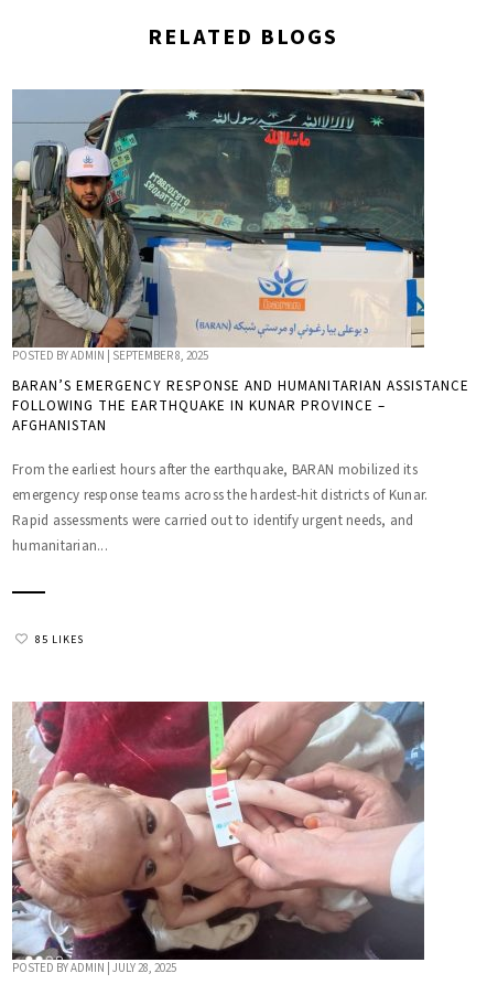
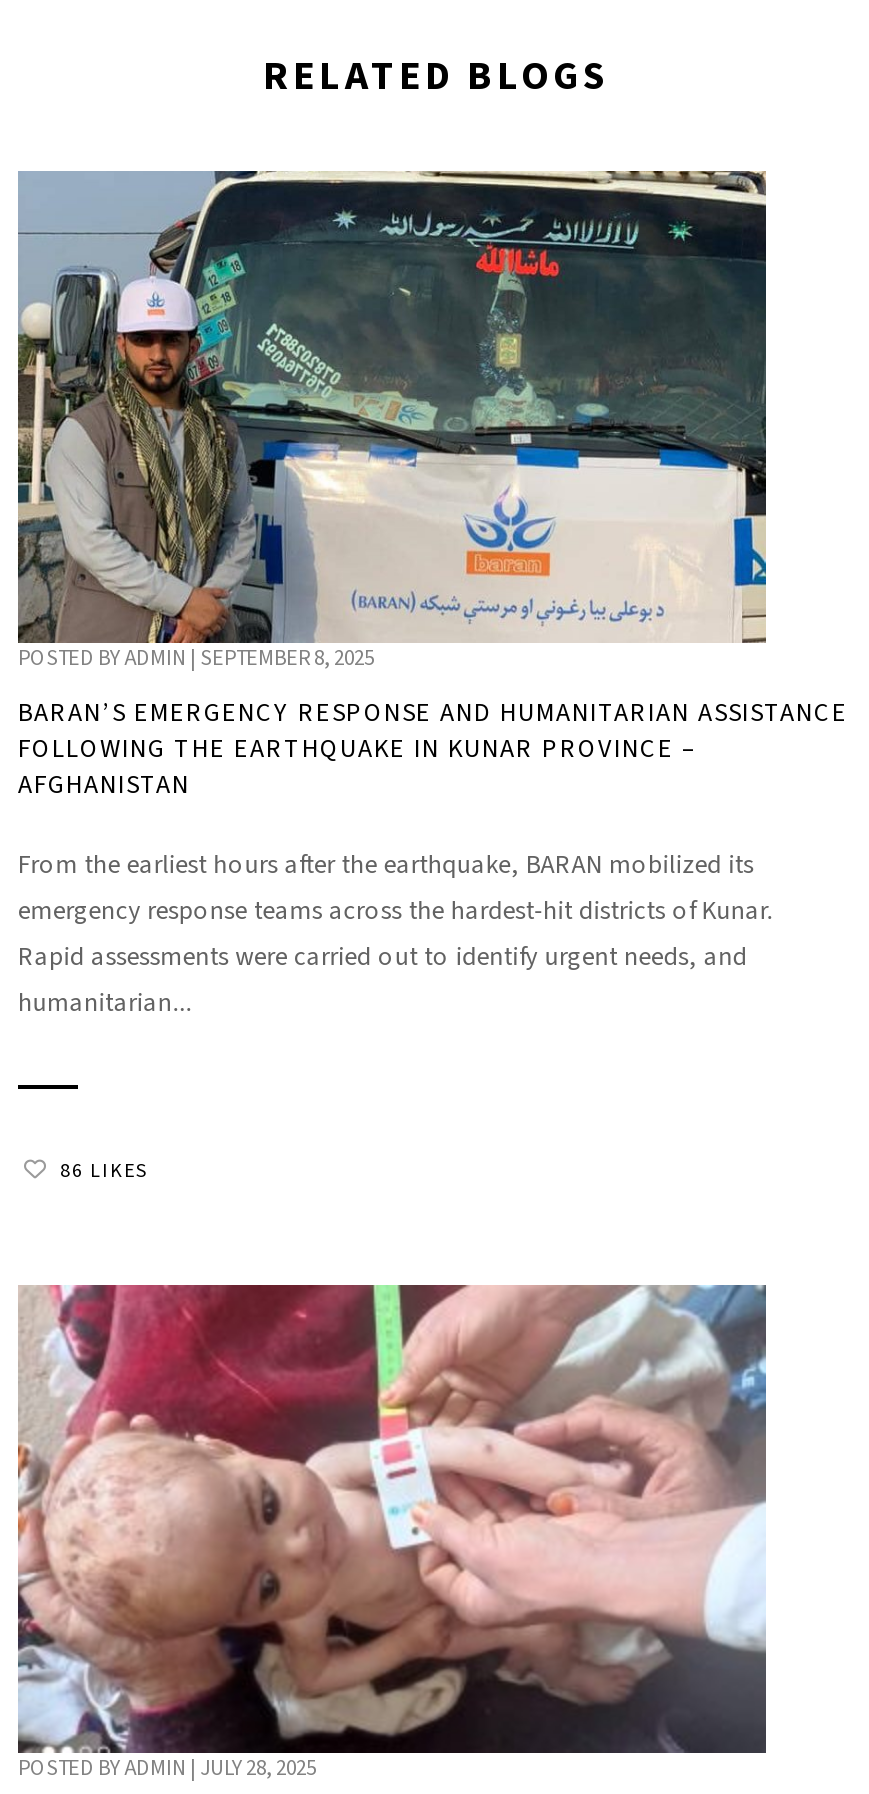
- 85 LIKES
+ 86 LIKES
